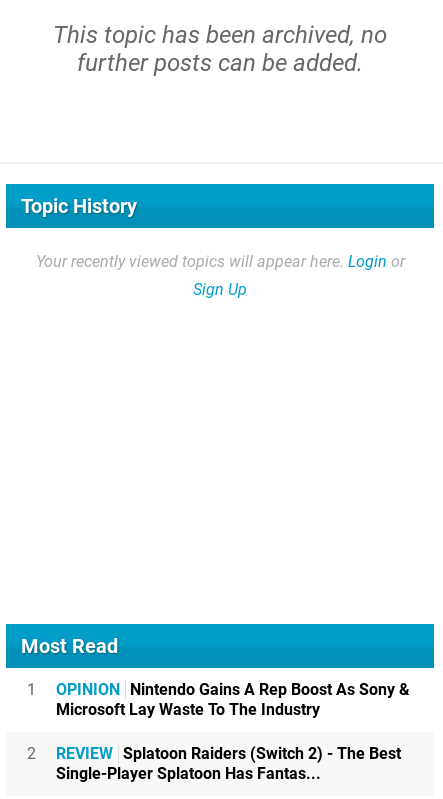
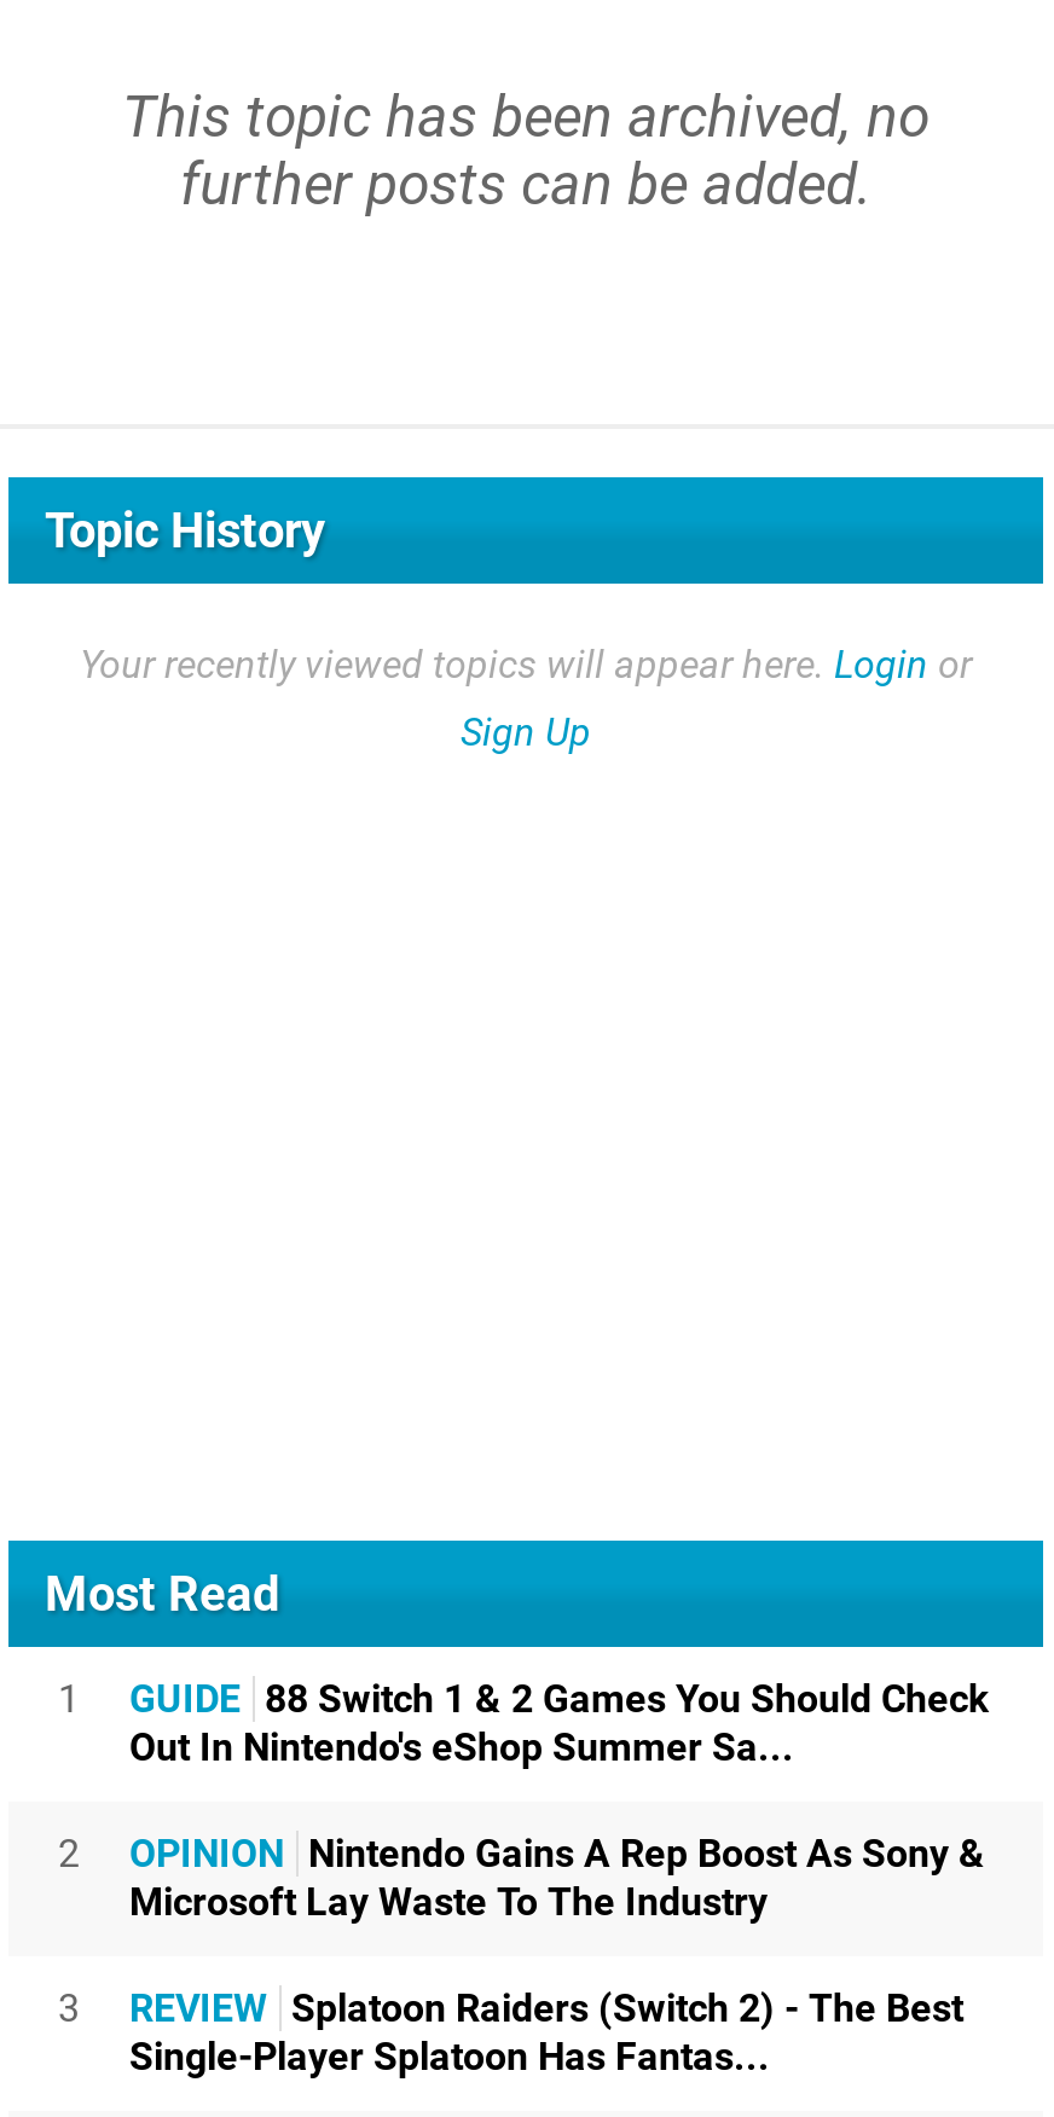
+ GUIDE 88 Switch 1 & 2 Games You Should Check
+ Out In Nintendo's eShop Summer Sa...
+ 2

- 2 REVIEW Splatoon Raiders (Switch 2) - The Best
+ 3 REVIEW Splatoon Raiders (Switch 2) - The Best
